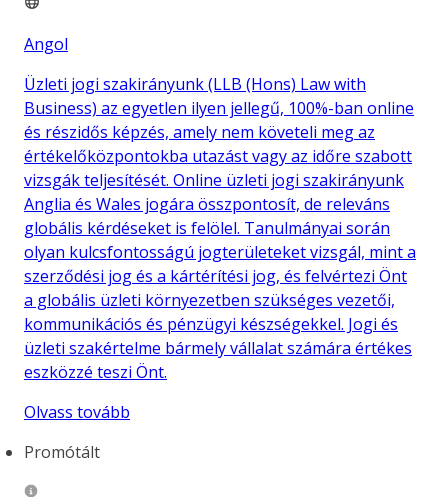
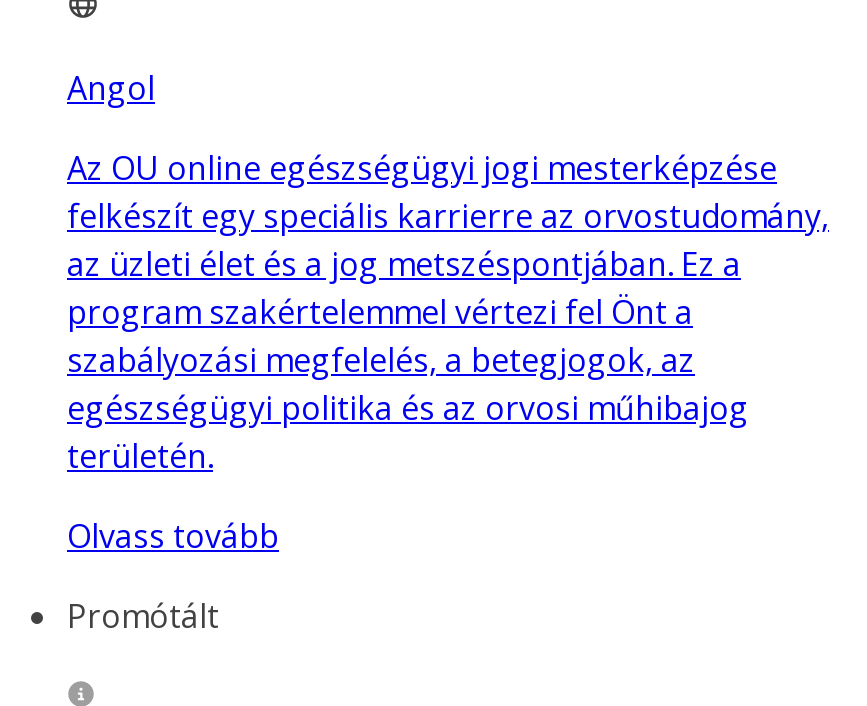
- Üzleti jogi szakirányunk (LLB (Hons) Law with
- Business) az egyetlen ilyen jellegű, 100%-ban online
- és részidős képzés, amely nem követeli meg az
- értékelőközpontokba utazást vagy az időre szabott
- vizsgák teljesítését. Online üzleti jogi szakirányunk
- Anglia és Wales jogára összpontosít, de releváns
- globális kérdéseket is felölel. Tanulmányai során
- olyan kulcsfontosságú jogterületeket vizsgál, mint a
- szerződési jog és a kártérítési jog, és felvértezi Önt
- a globális üzleti környezetben szükséges vezetői,
- kommunikációs és pénzügyi készségekkel. Jogi és
- üzleti szakértelme bármely vállalat számára értékes
- eszközzé teszi Önt.
+ Az OU online egészségügyi jogi mesterképzése
+ felkészít egy speciális karrierre az orvostudomány,
+ az üzleti élet és a jog metszéspontjában. Ez a
+ program szakértelemmel vértezi fel Önt a
+ szabályozási megfelelés, a betegjogok, az
+ egészségügyi politika és az orvosi műhibajog
+ területén.
